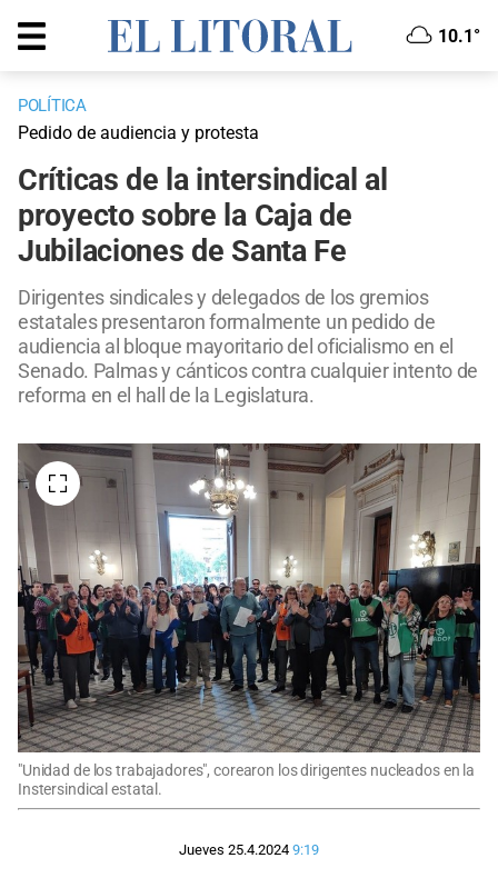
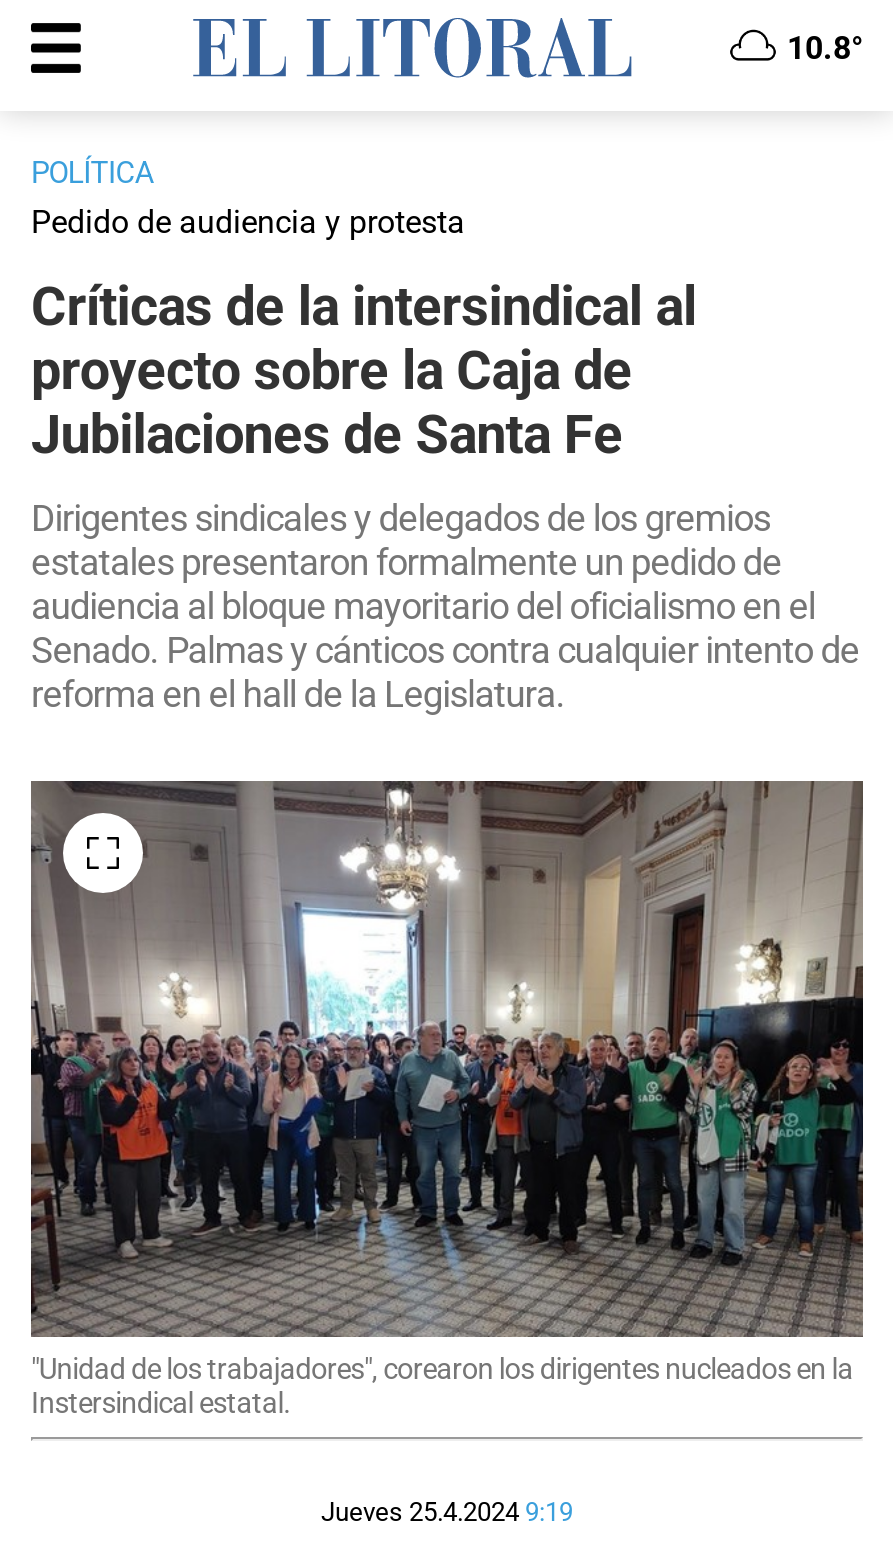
- 10.1°
+ 10.8°
